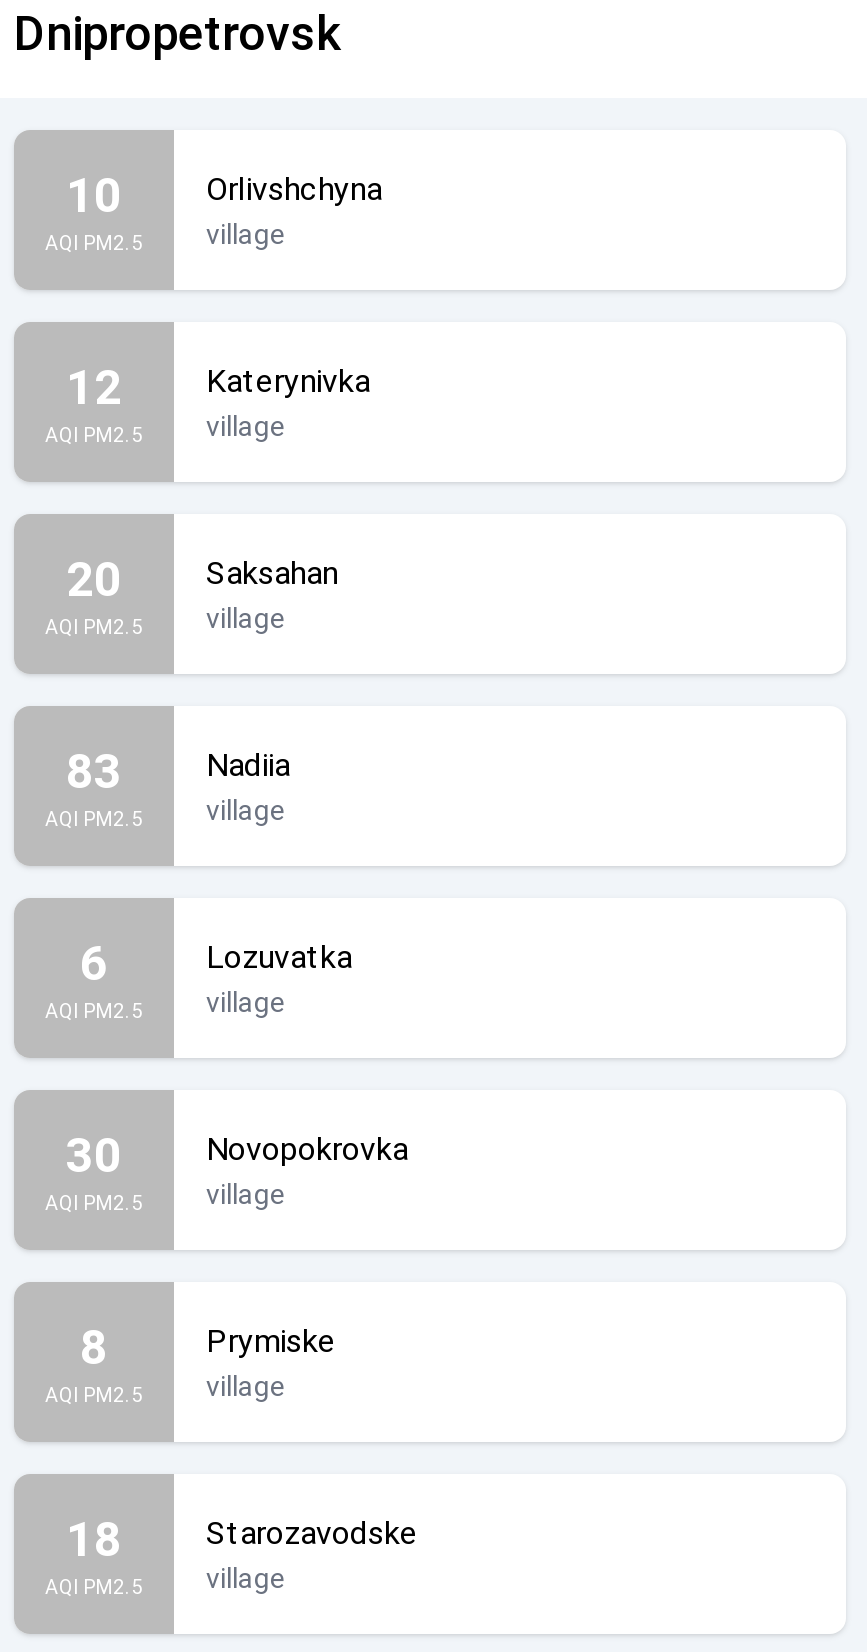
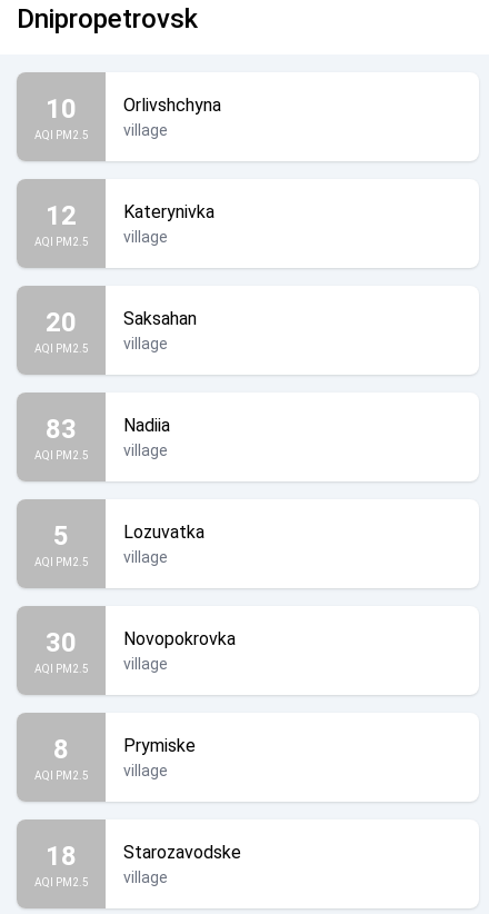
- 6
+ 5
